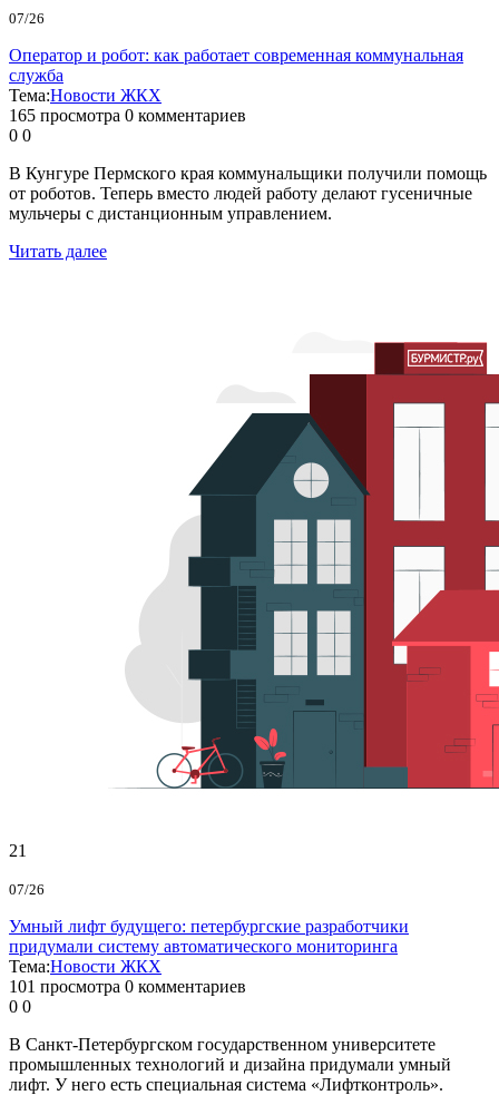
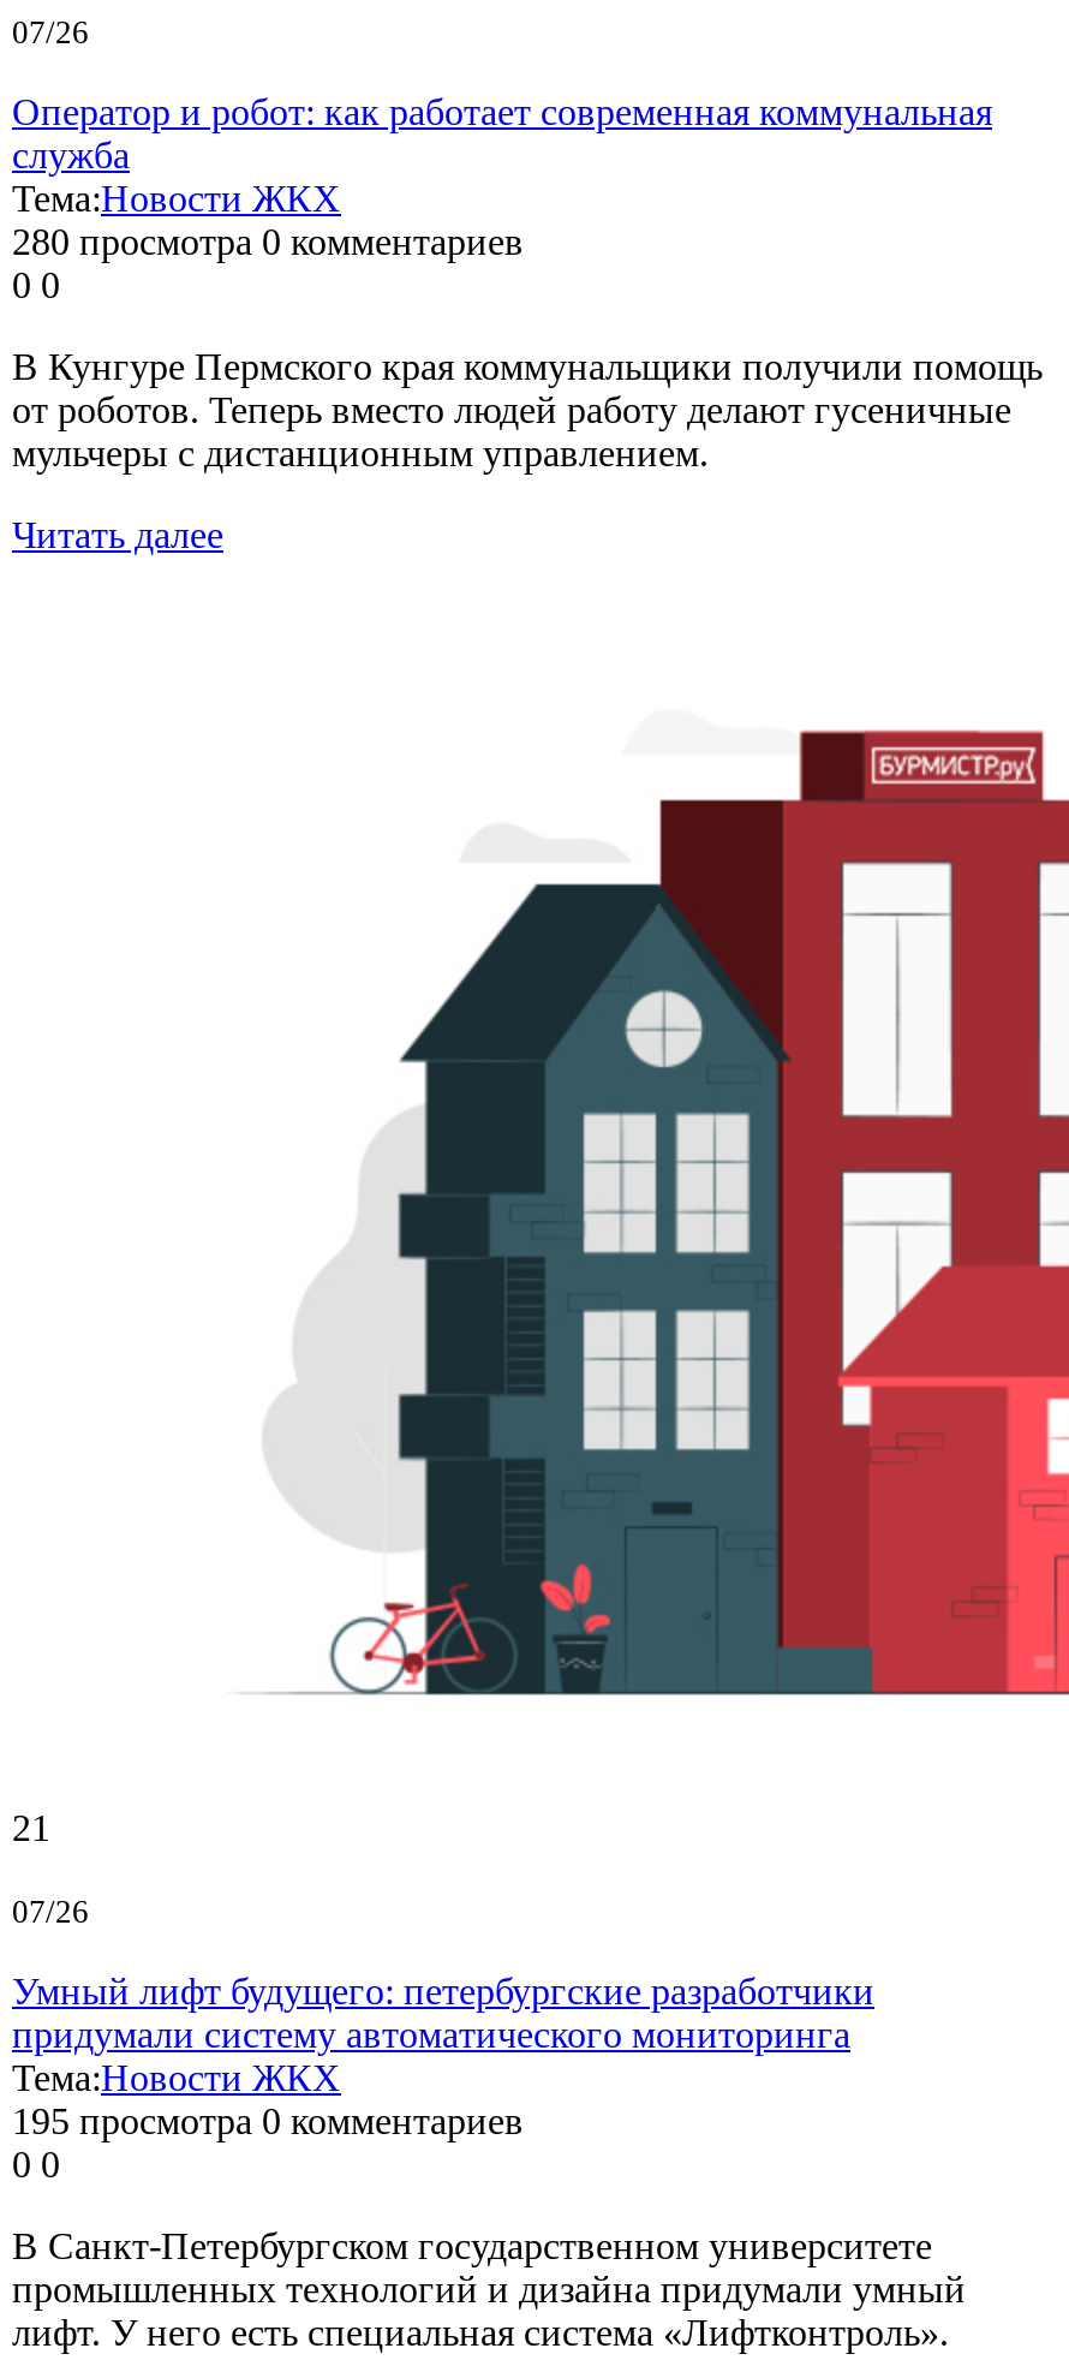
- 165 просмотра 0 комментариев
+ 280 просмотра 0 комментариев

- 101 просмотра 0 комментариев
+ 195 просмотра 0 комментариев
